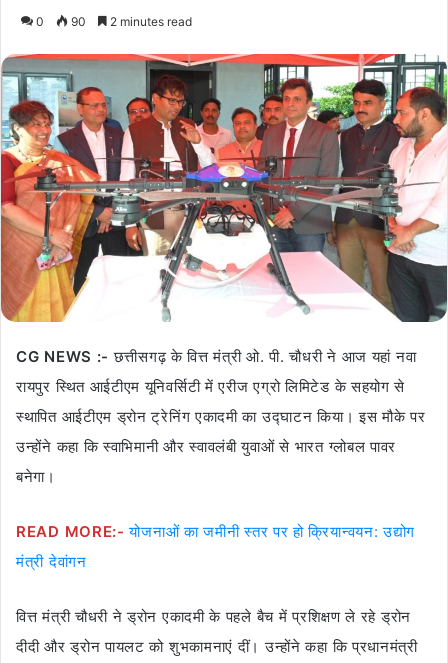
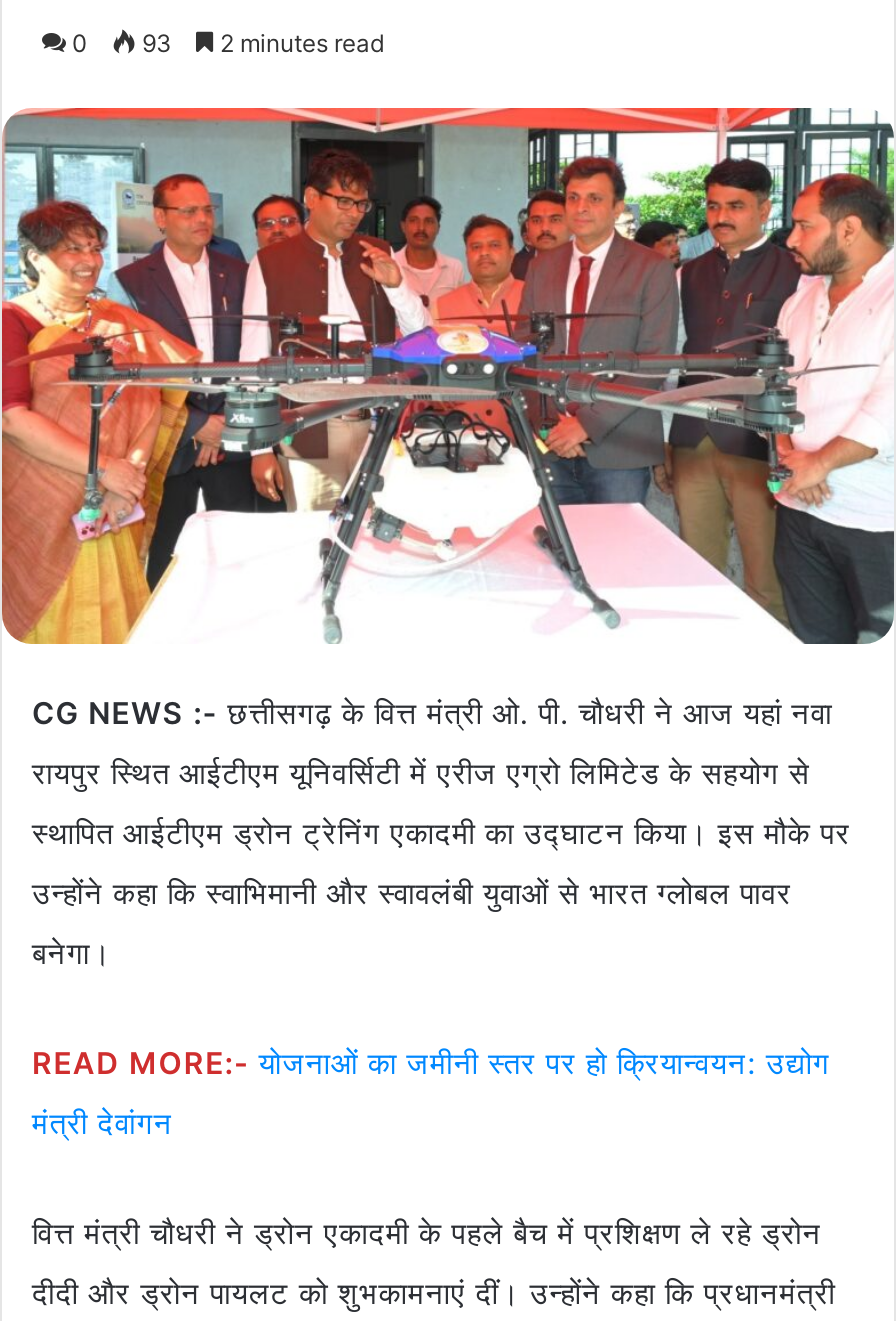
- 0 90 2 minutes read
+ 0 93 2 minutes read
